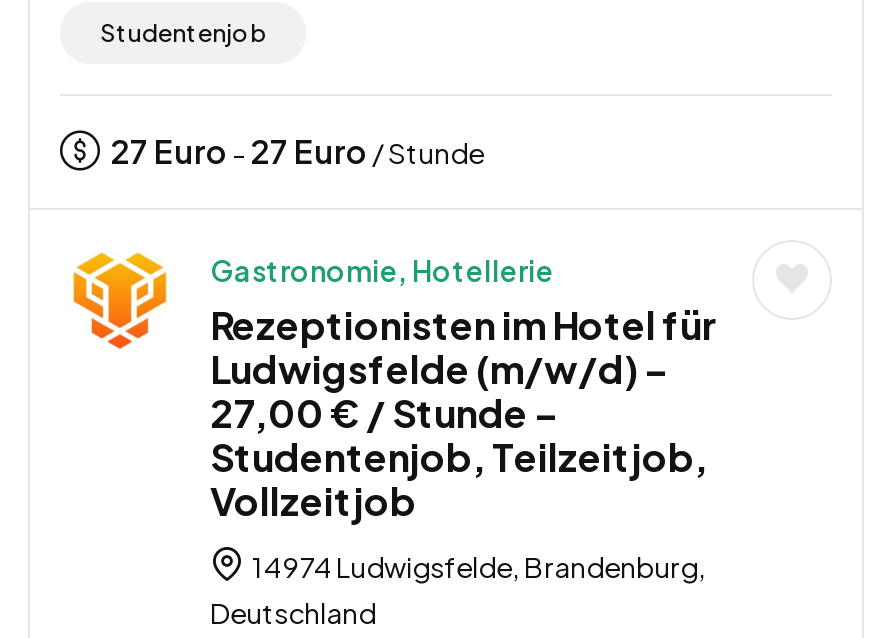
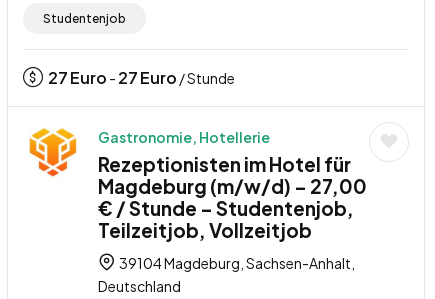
- Ludwigsfelde (m/w/d) –
- 27,00 € / Stunde –
- Studentenjob, Teilzeitjob,
- Vollzeitjob
+ Magdeburg (m/w/d) – 27,00
+ € / Stunde – Studentenjob,
+ Teilzeitjob, Vollzeitjob

- 14974 Ludwigsfelde, Brandenburg,
+ 39104 Magdeburg, Sachsen-Anhalt,
